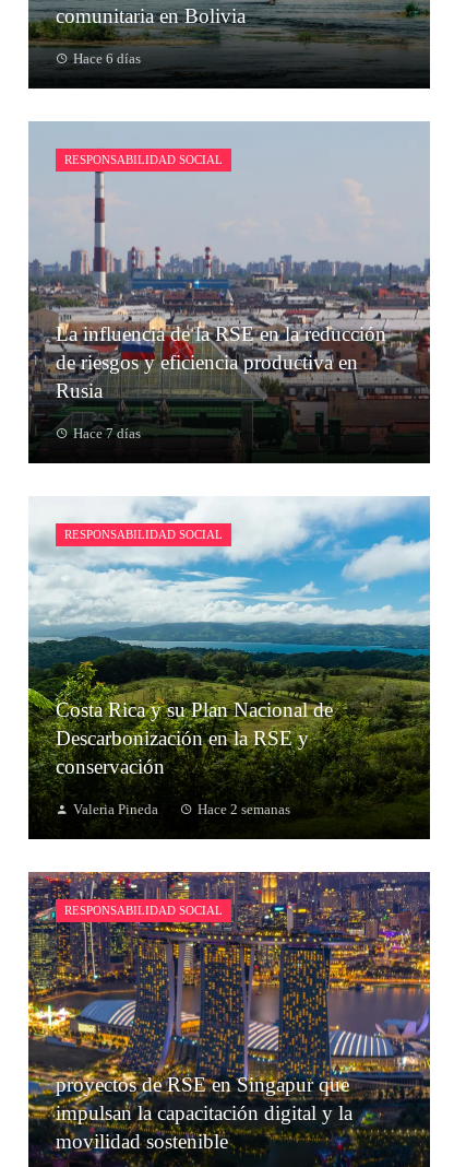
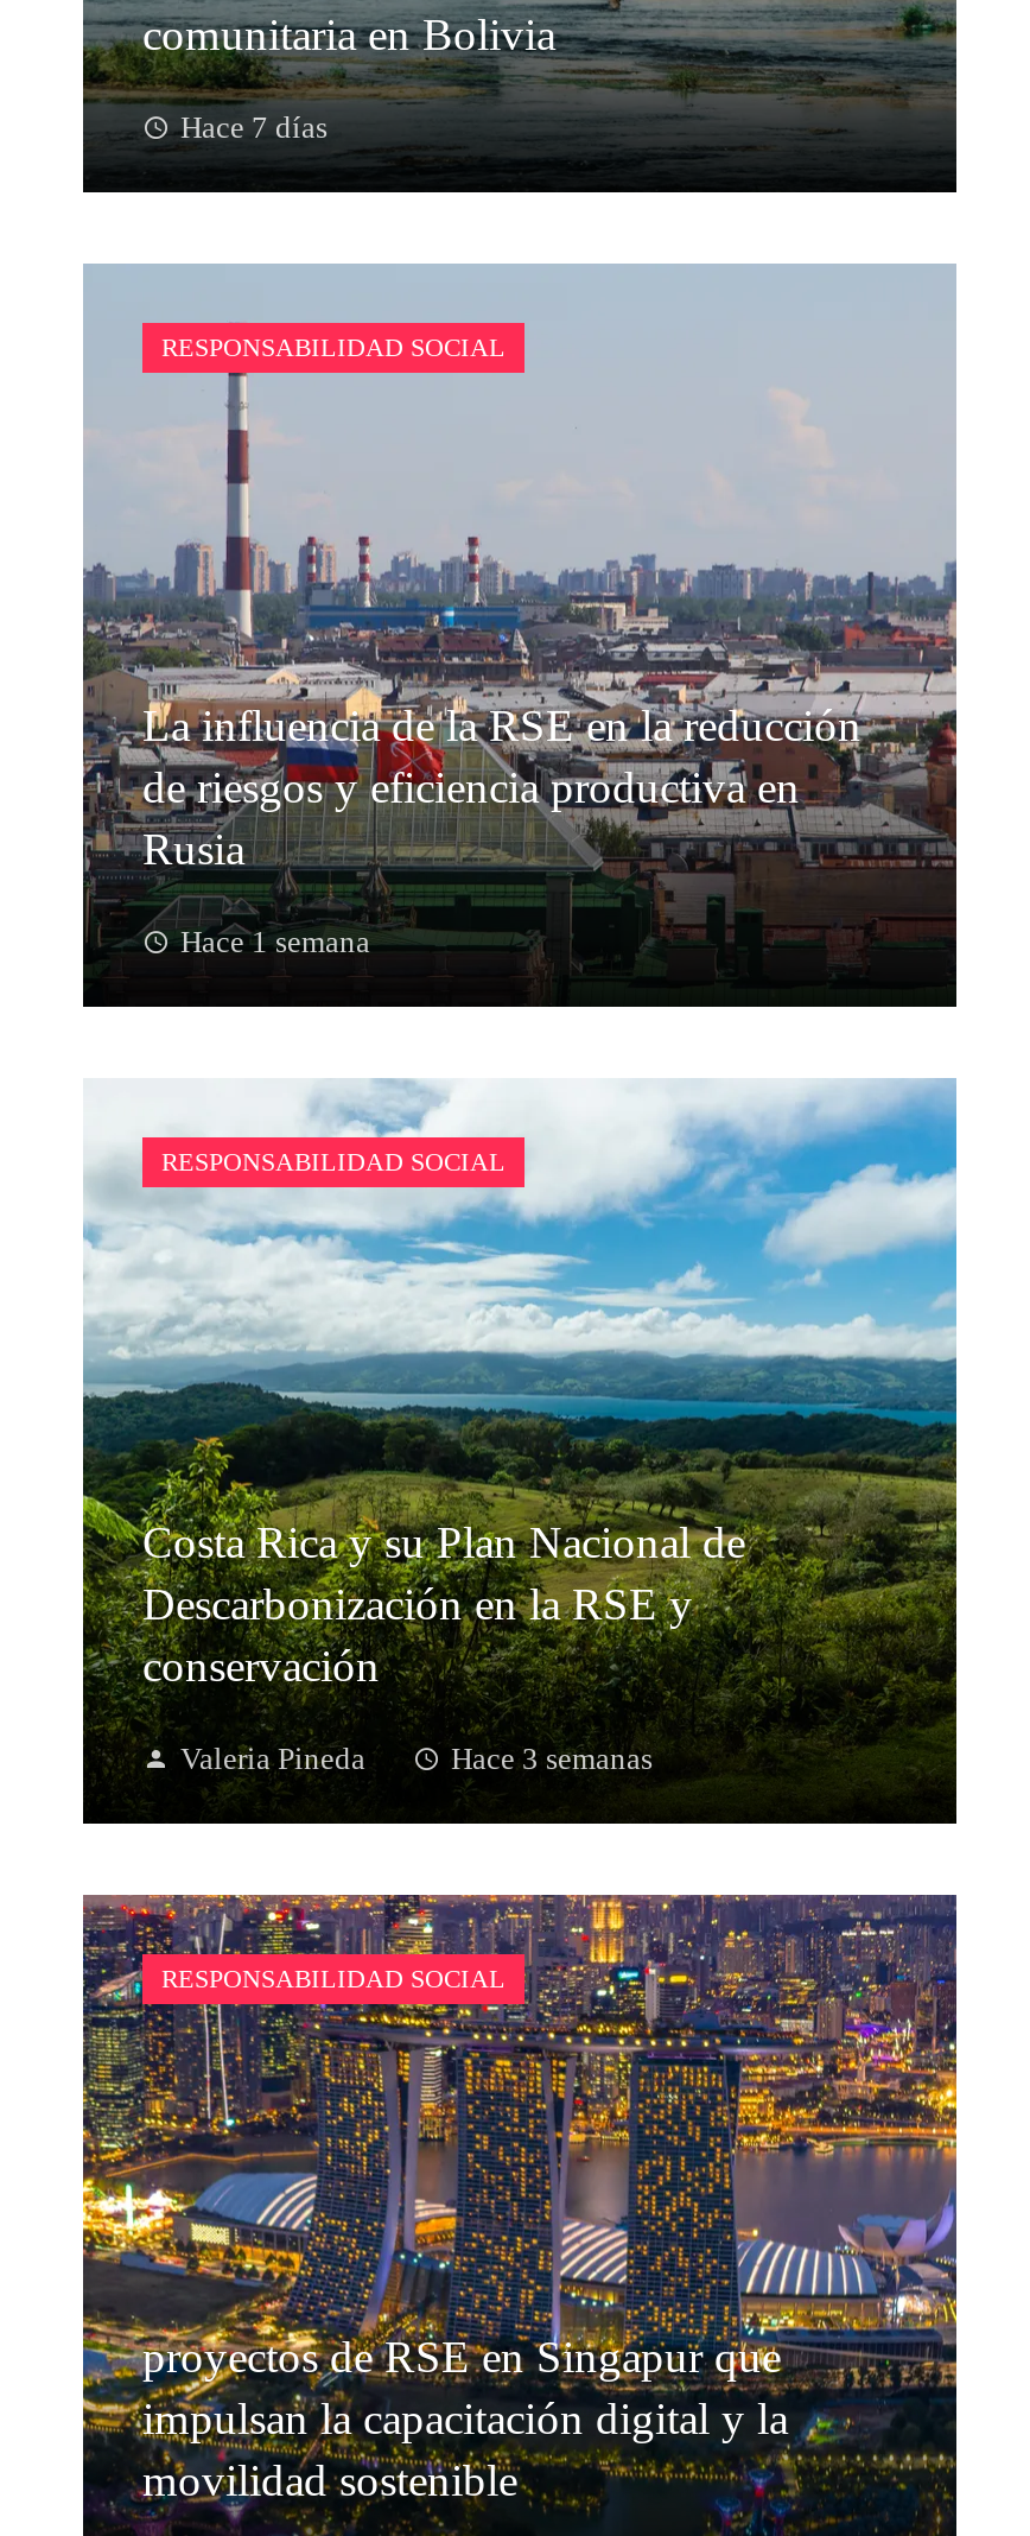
- Hace 6 días
+ Hace 7 días

- Hace 7 días
+ Hace 1 semana

- Hace 2 semanas
+ Hace 3 semanas
